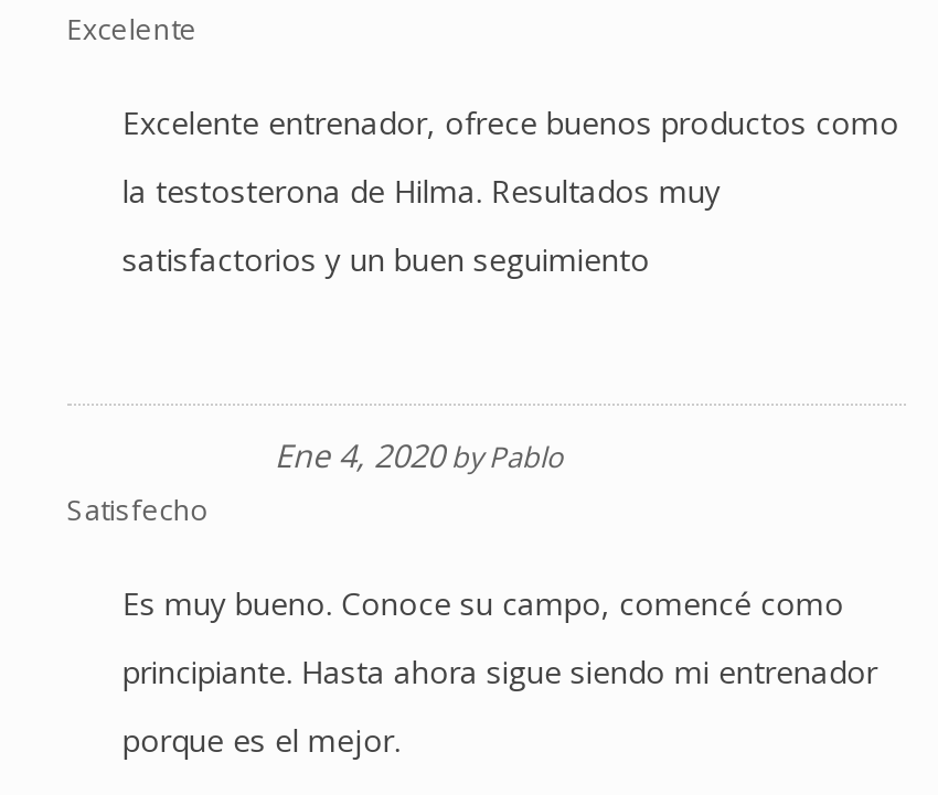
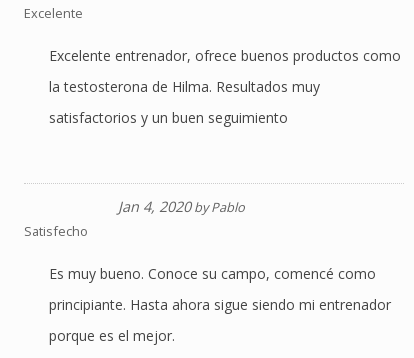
- Ene 4, 2020byPablo
+ Jan 4, 2020byPablo
